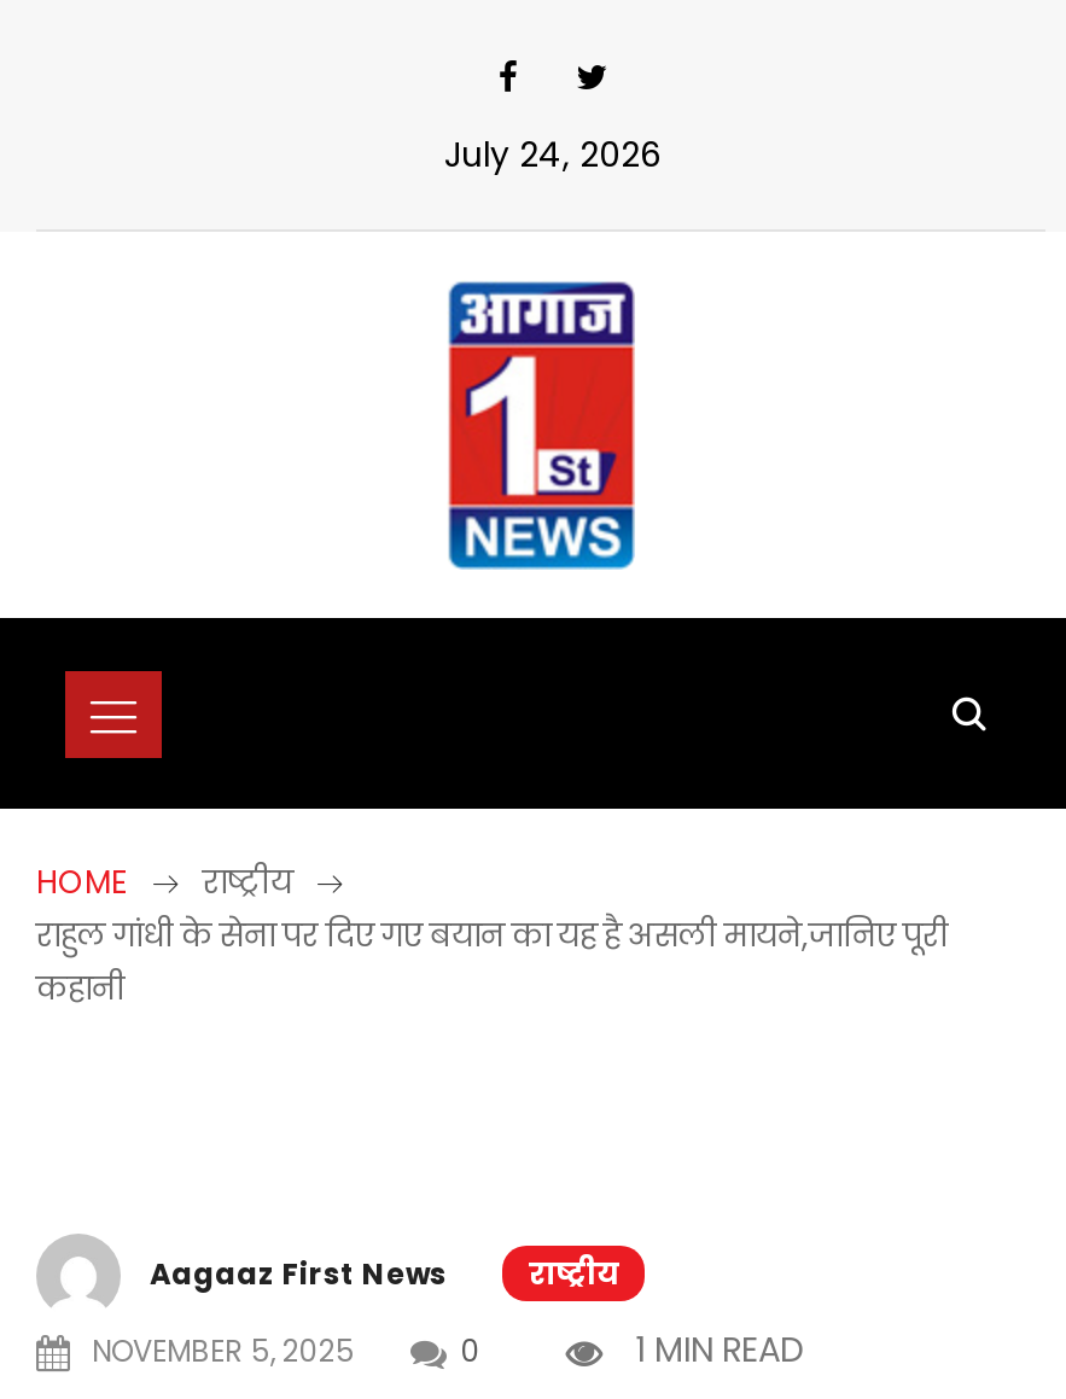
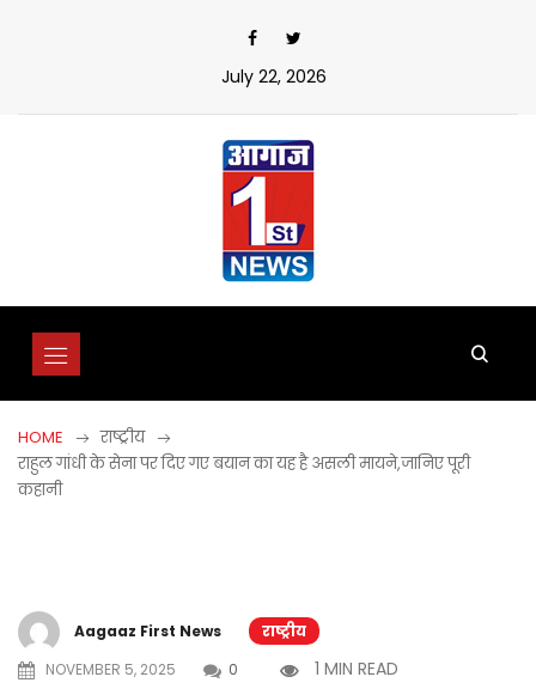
- July 24, 2026
+ July 22, 2026
